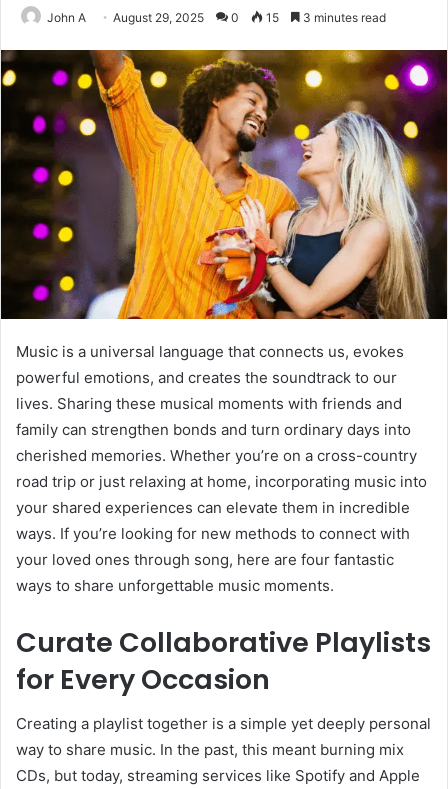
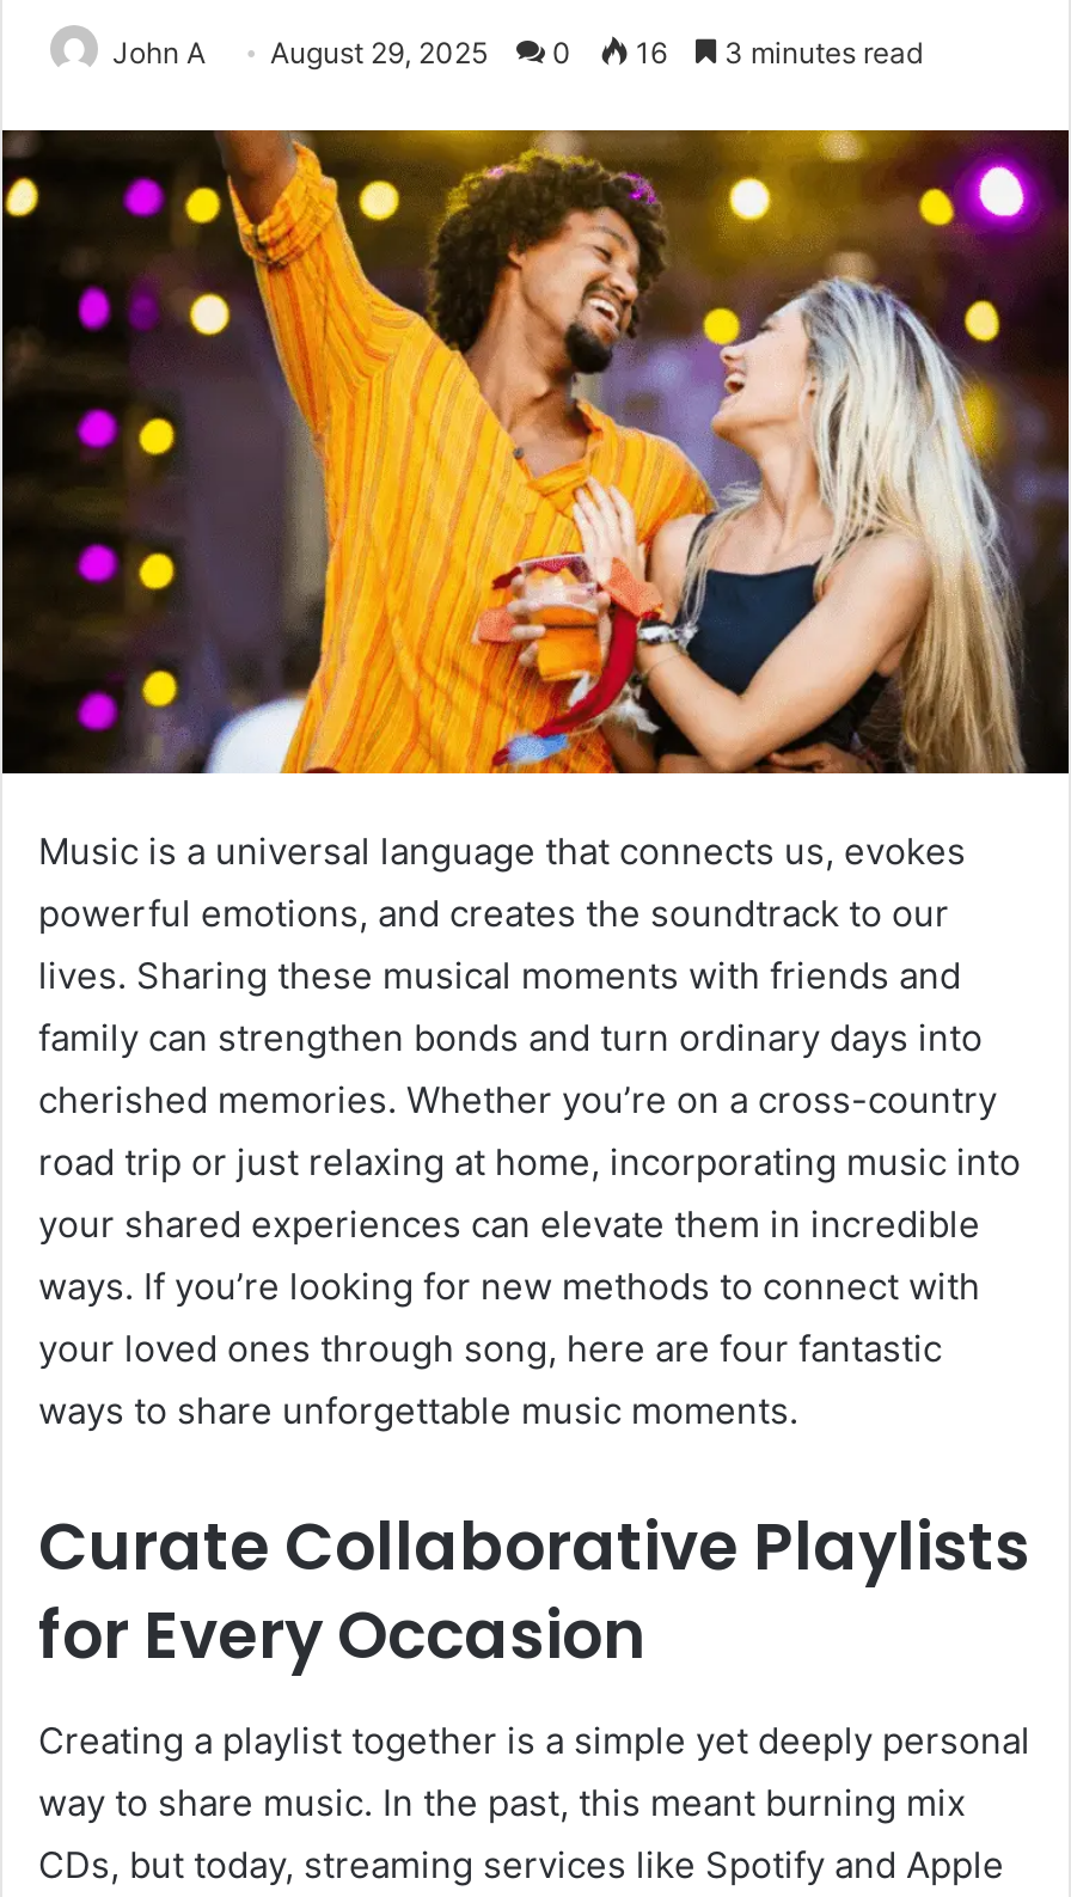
- John A August 29, 2025 0 15 3 minutes read
+ John A August 29, 2025 0 16 3 minutes read
